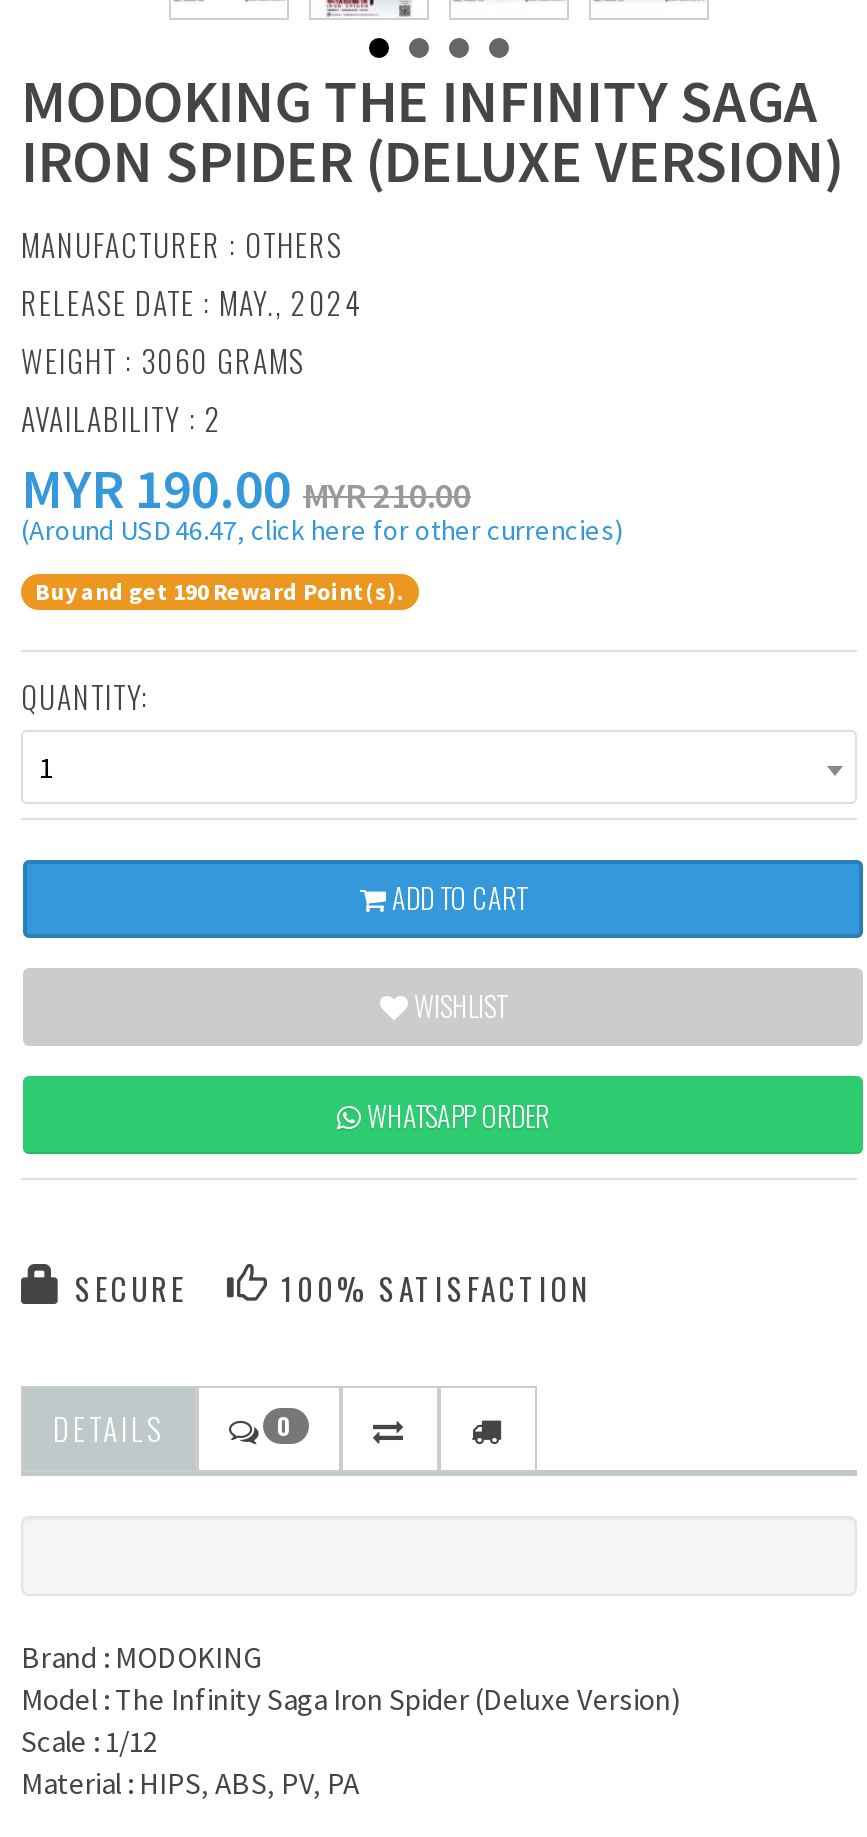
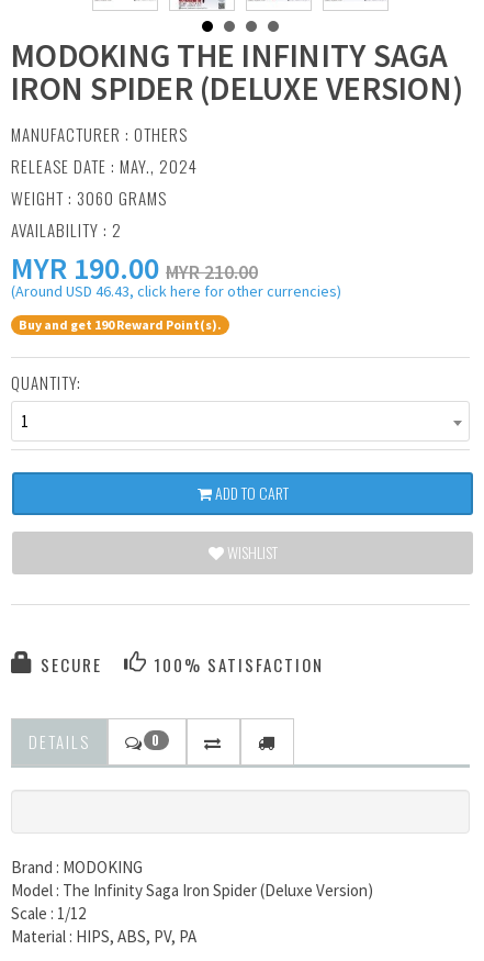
- (Around USD 46.47, click here for other currencies)
+ (Around USD 46.43, click here for other currencies)

- WHATSAPP ORDER
